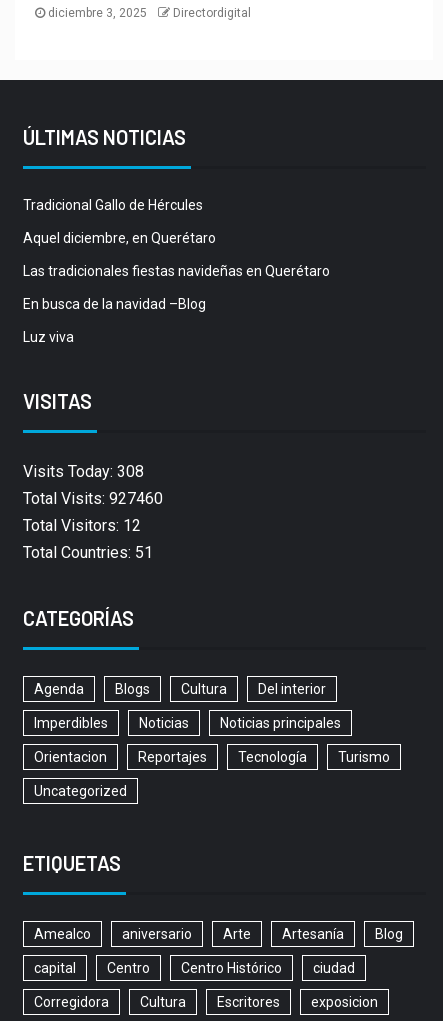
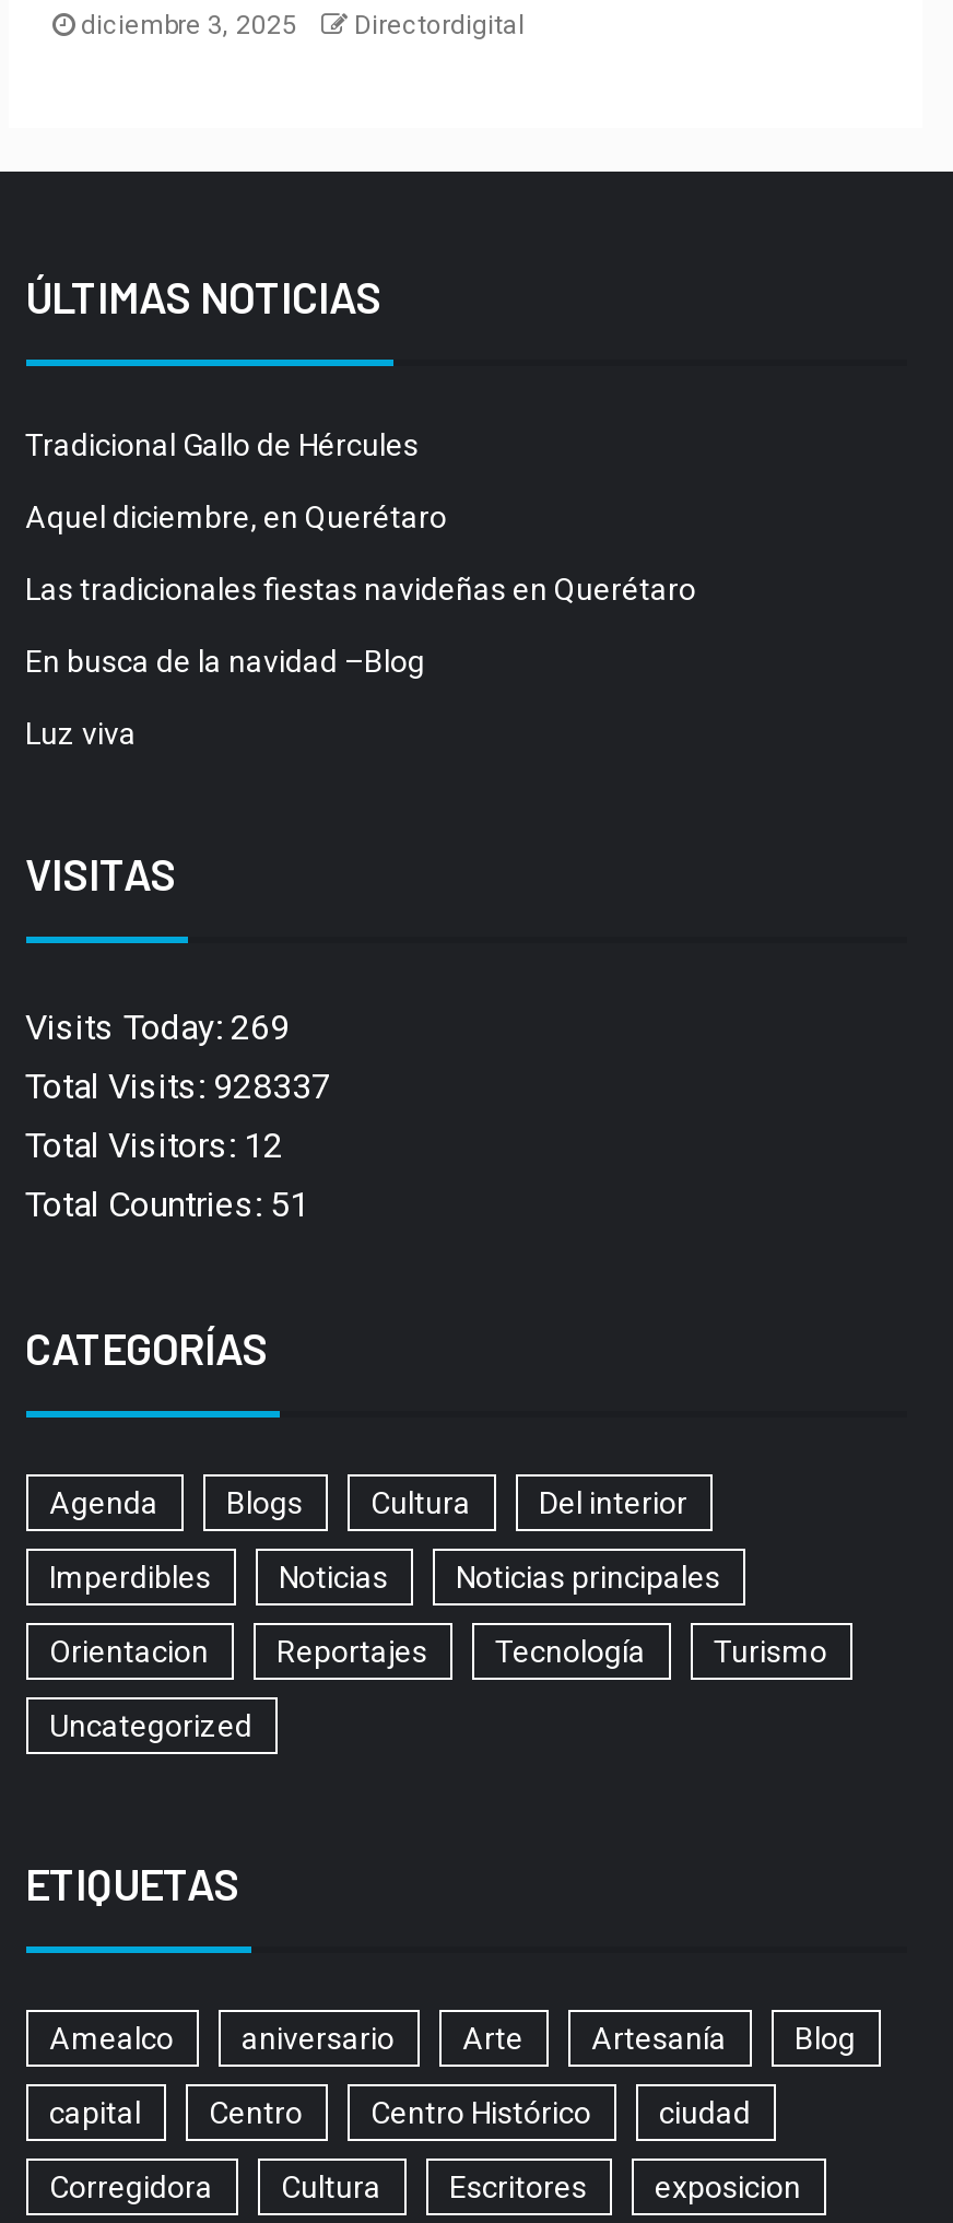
- Visits Today: 308
+ Visits Today: 269

- Total Visits: 927460
+ Total Visits: 928337
